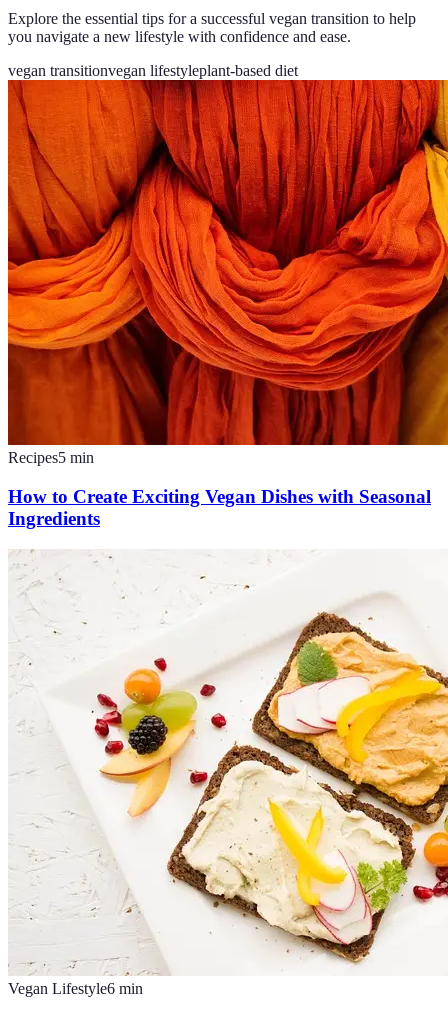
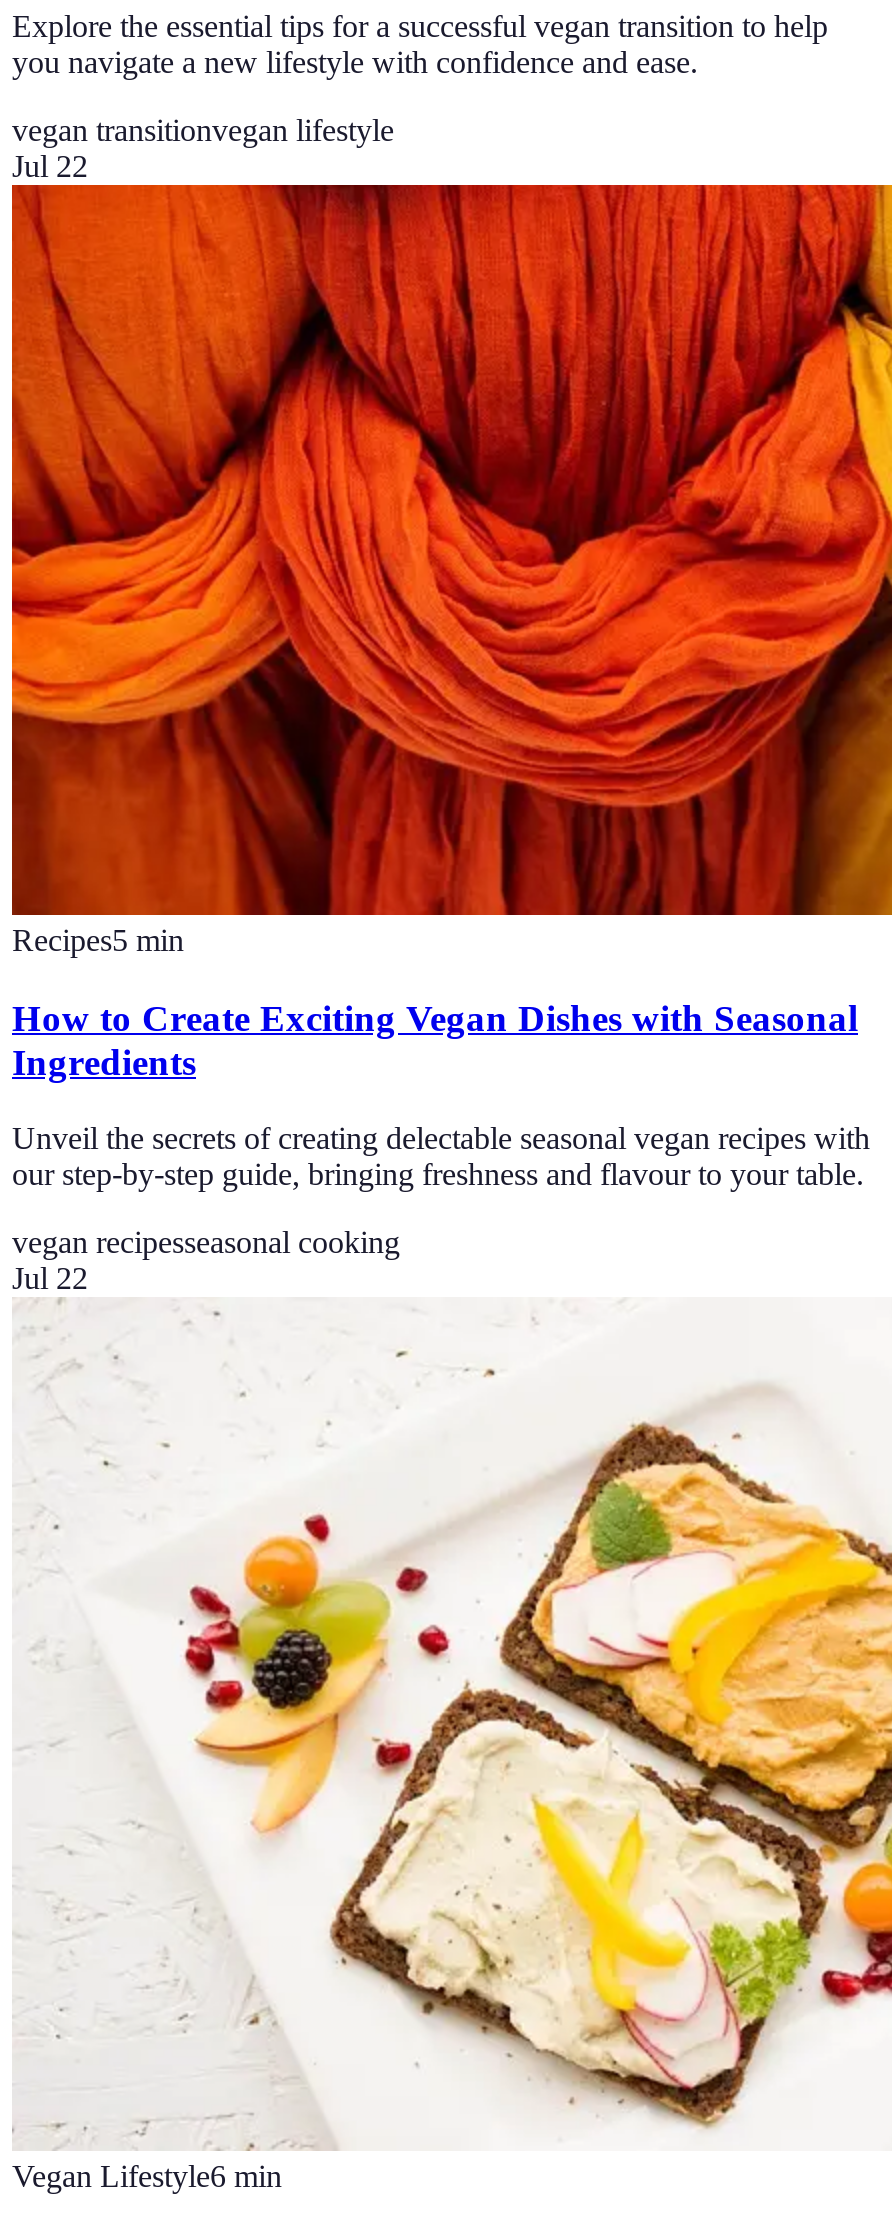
- vegan transitionvegan lifestyleplant-based diet
+ vegan transitionvegan lifestyle
+ Jul 22

+ Unveil the secrets of creating delectable seasonal vegan recipes with
+ our step-by-step guide, bringing freshness and flavour to your table.
+ vegan recipesseasonal cooking
+ Jul 22
